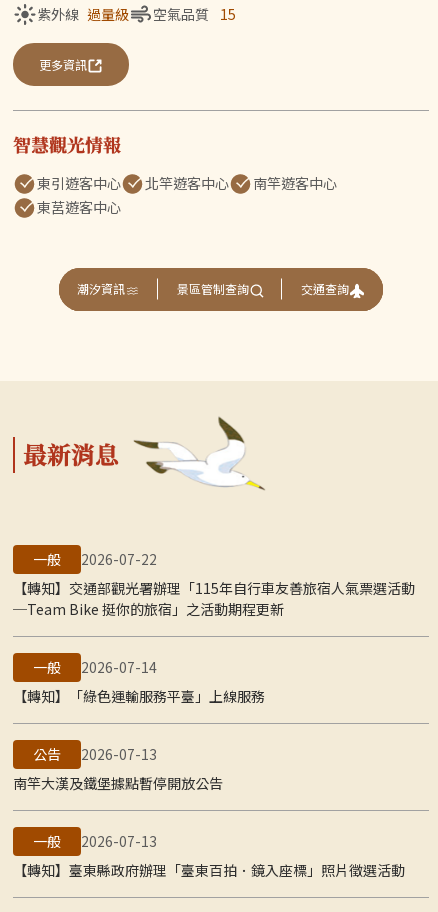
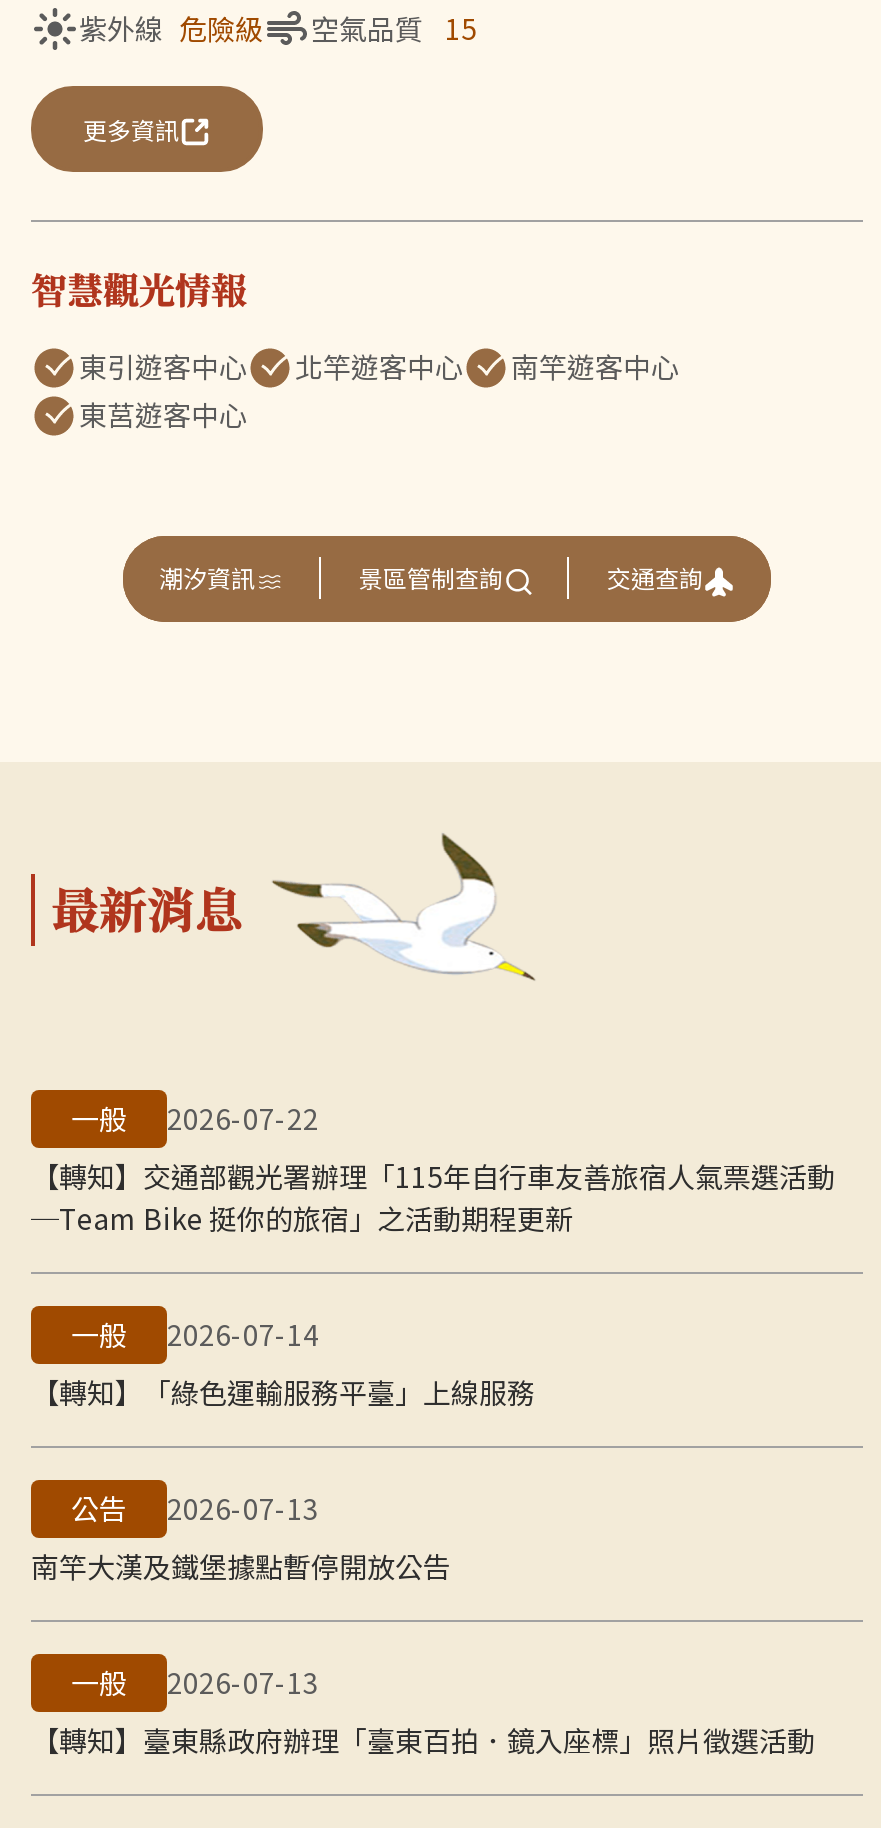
- 紫外線 過量級
+ 紫外線 危險級
